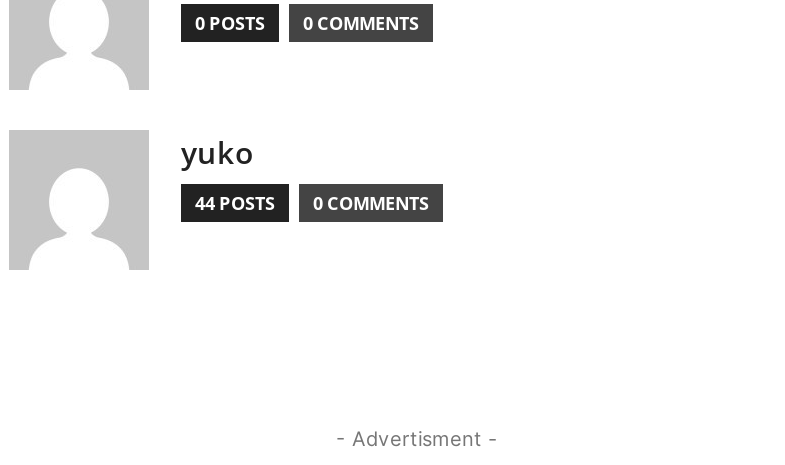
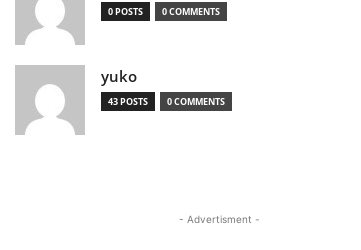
- 44 POSTS 0 COMMENTS
+ 43 POSTS 0 COMMENTS
